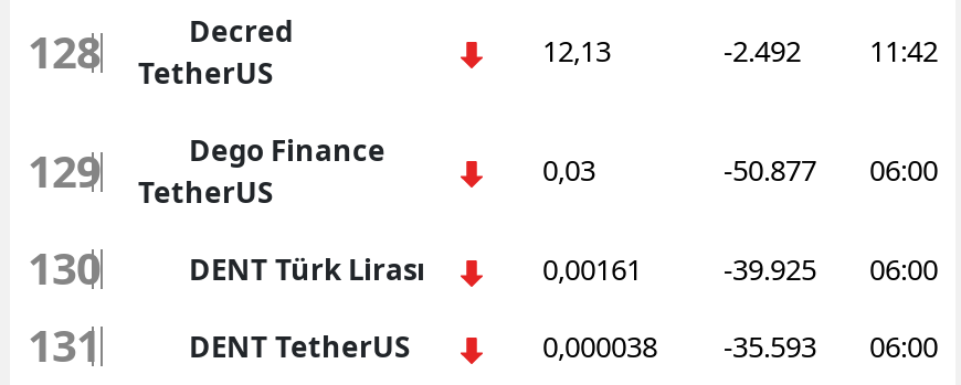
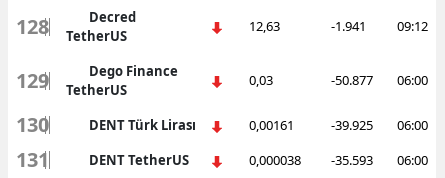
- 12,13
+ 12,63

- -2.492
+ -1.941

- 11:42
+ 09:12
